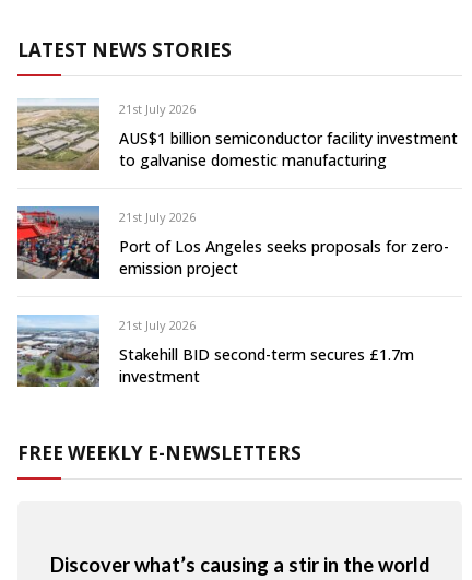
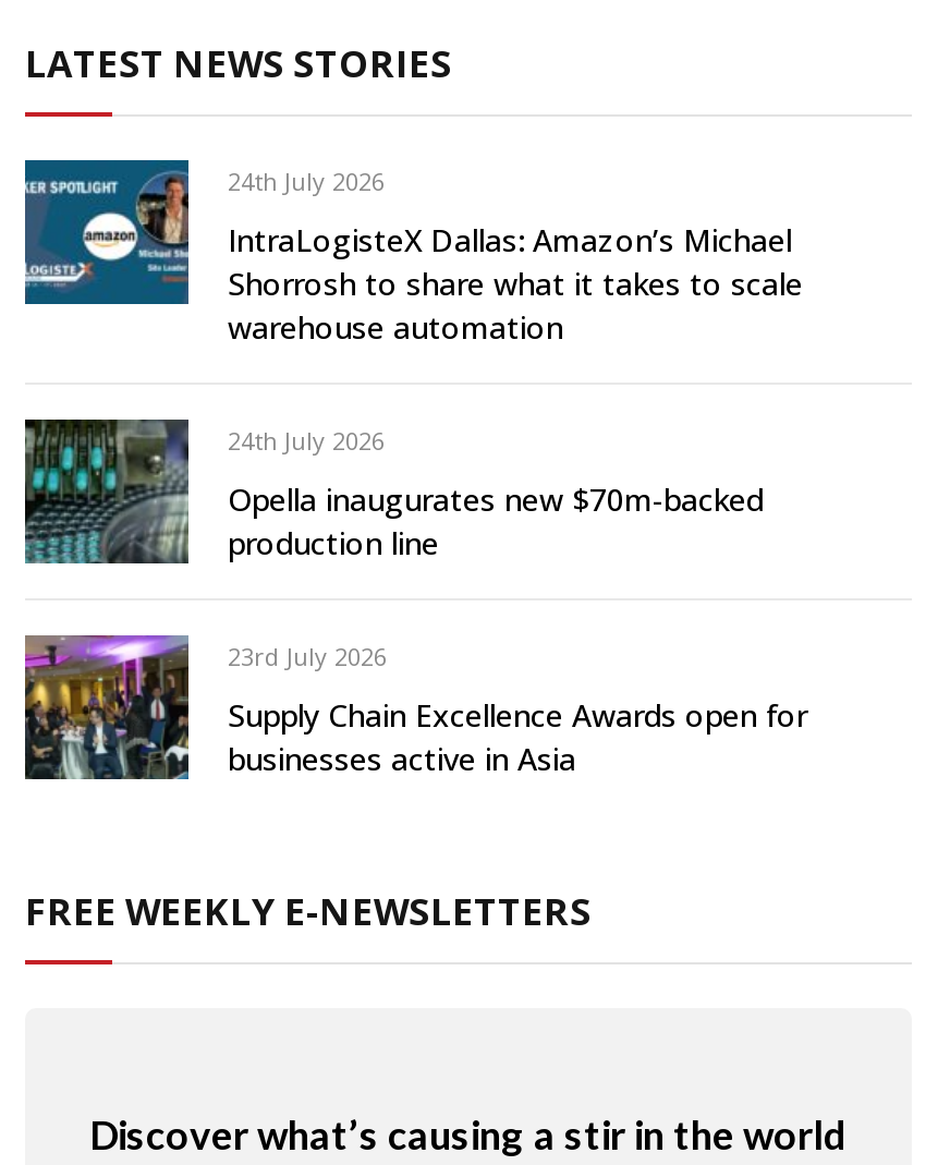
- [image]
- 21st July 2026
+ [image]
+ 24th July 2026

- AUS$1 billion semiconductor facility investment
- to galvanise domestic manufacturing
+ IntraLogisteX Dallas: Amazon’s Michael
+ Shorrosh to share what it takes to scale
+ warehouse automation

- [image]
- 21st July 2026
+ [image]
+ 24th July 2026

- Port of Los Angeles seeks proposals for zero-
- emission project
+ Opella inaugurates new $70m-backed
+ production line

- [image]
- 21st July 2026
+ [image]
+ 23rd July 2026

- Stakehill BID second-term secures £1.7m
- investment
+ Supply Chain Excellence Awards open for
+ businesses active in Asia
